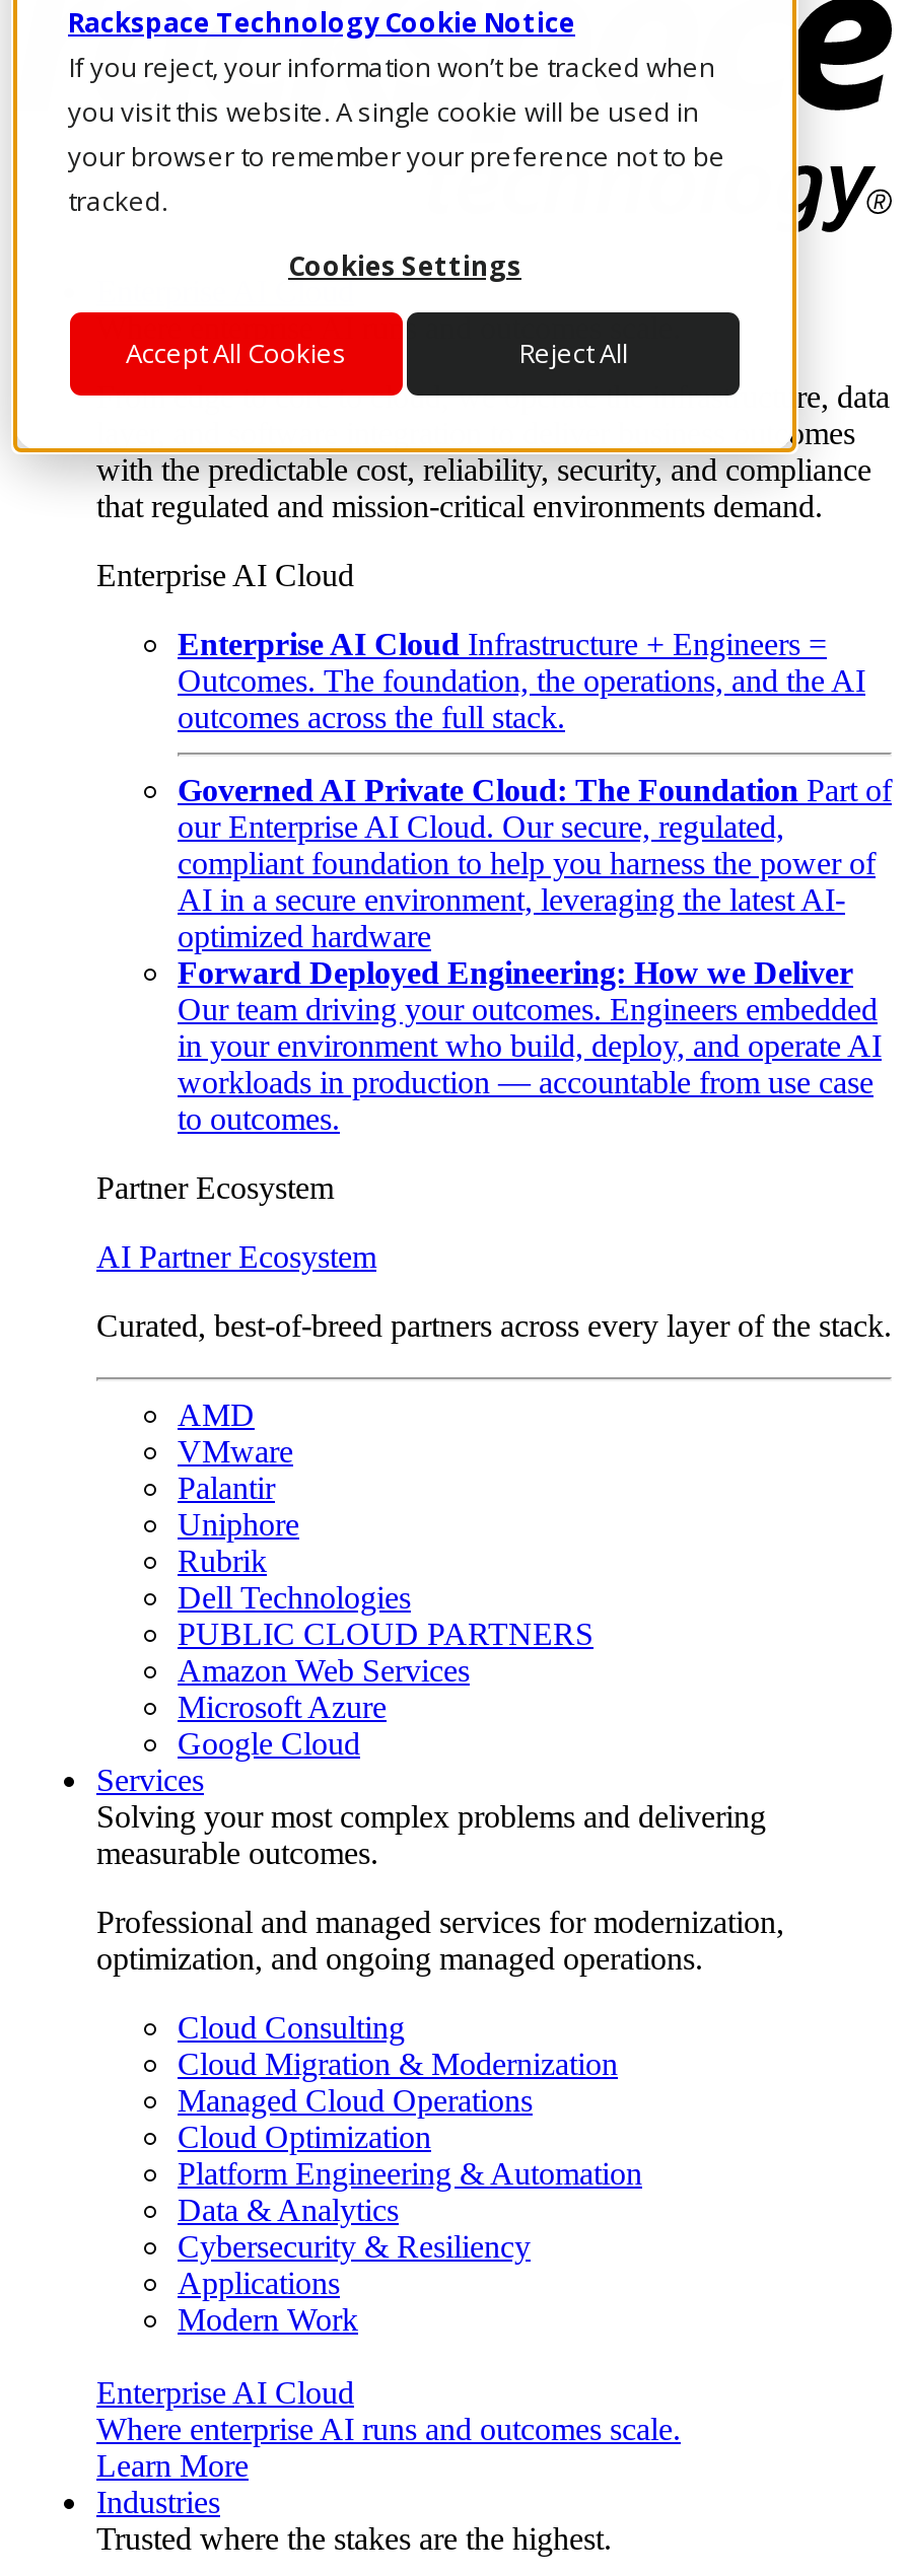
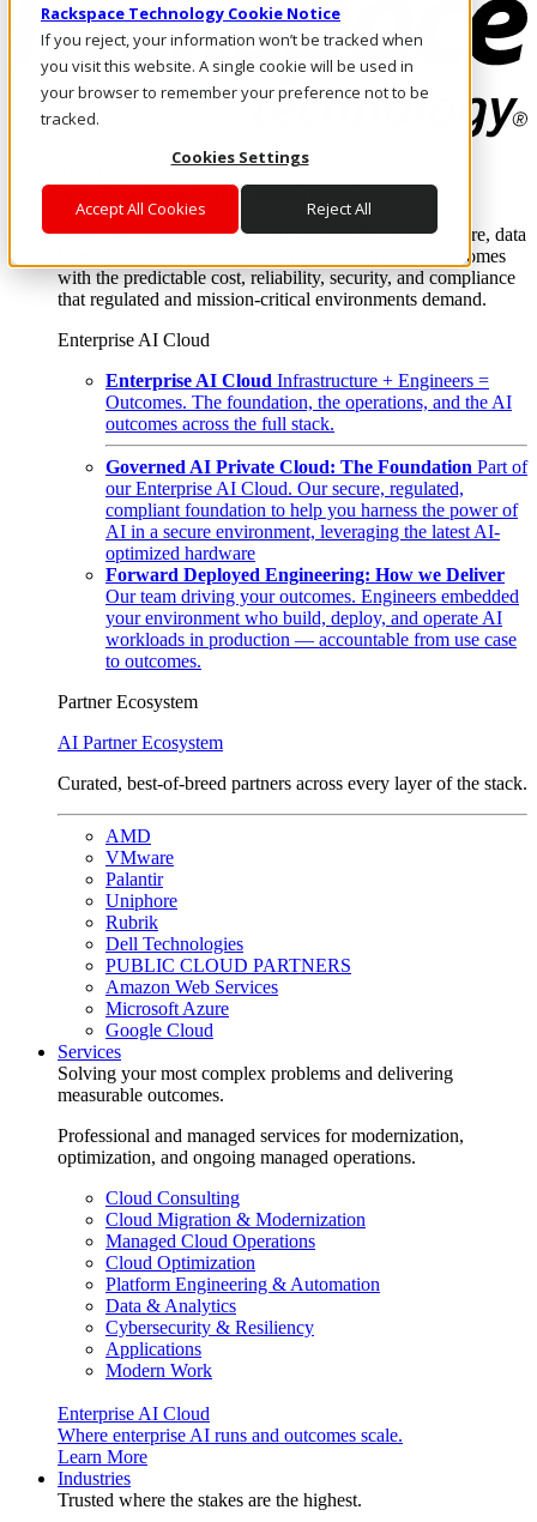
- in your environment who build, deploy, and operate AI
+ your environment who build, deploy, and operate AI
